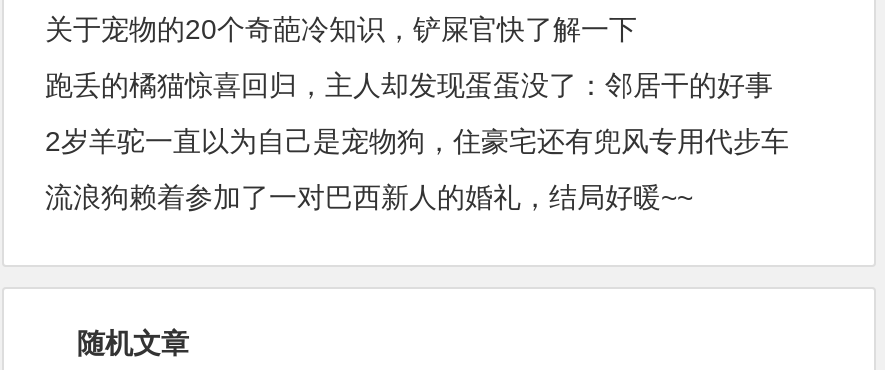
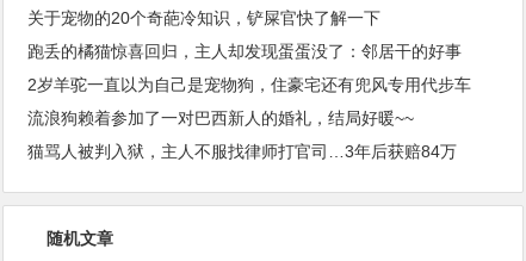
+ 猫骂人被判入狱，主人不服找律师打官司…3年后获赔84万
